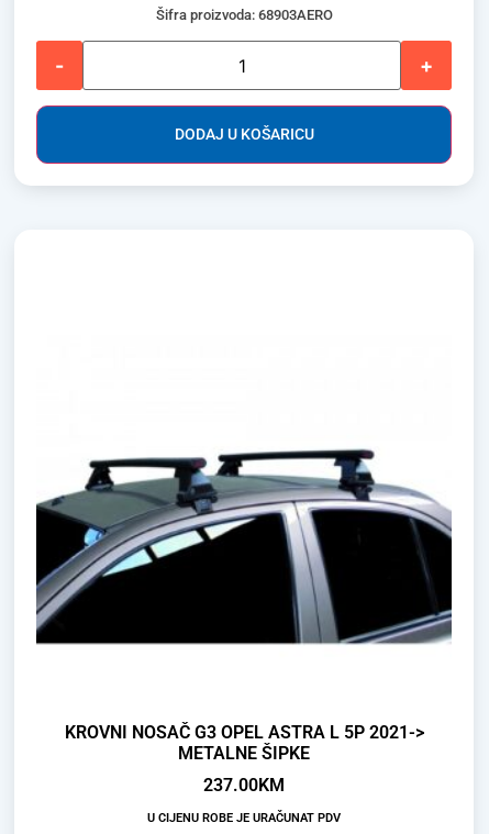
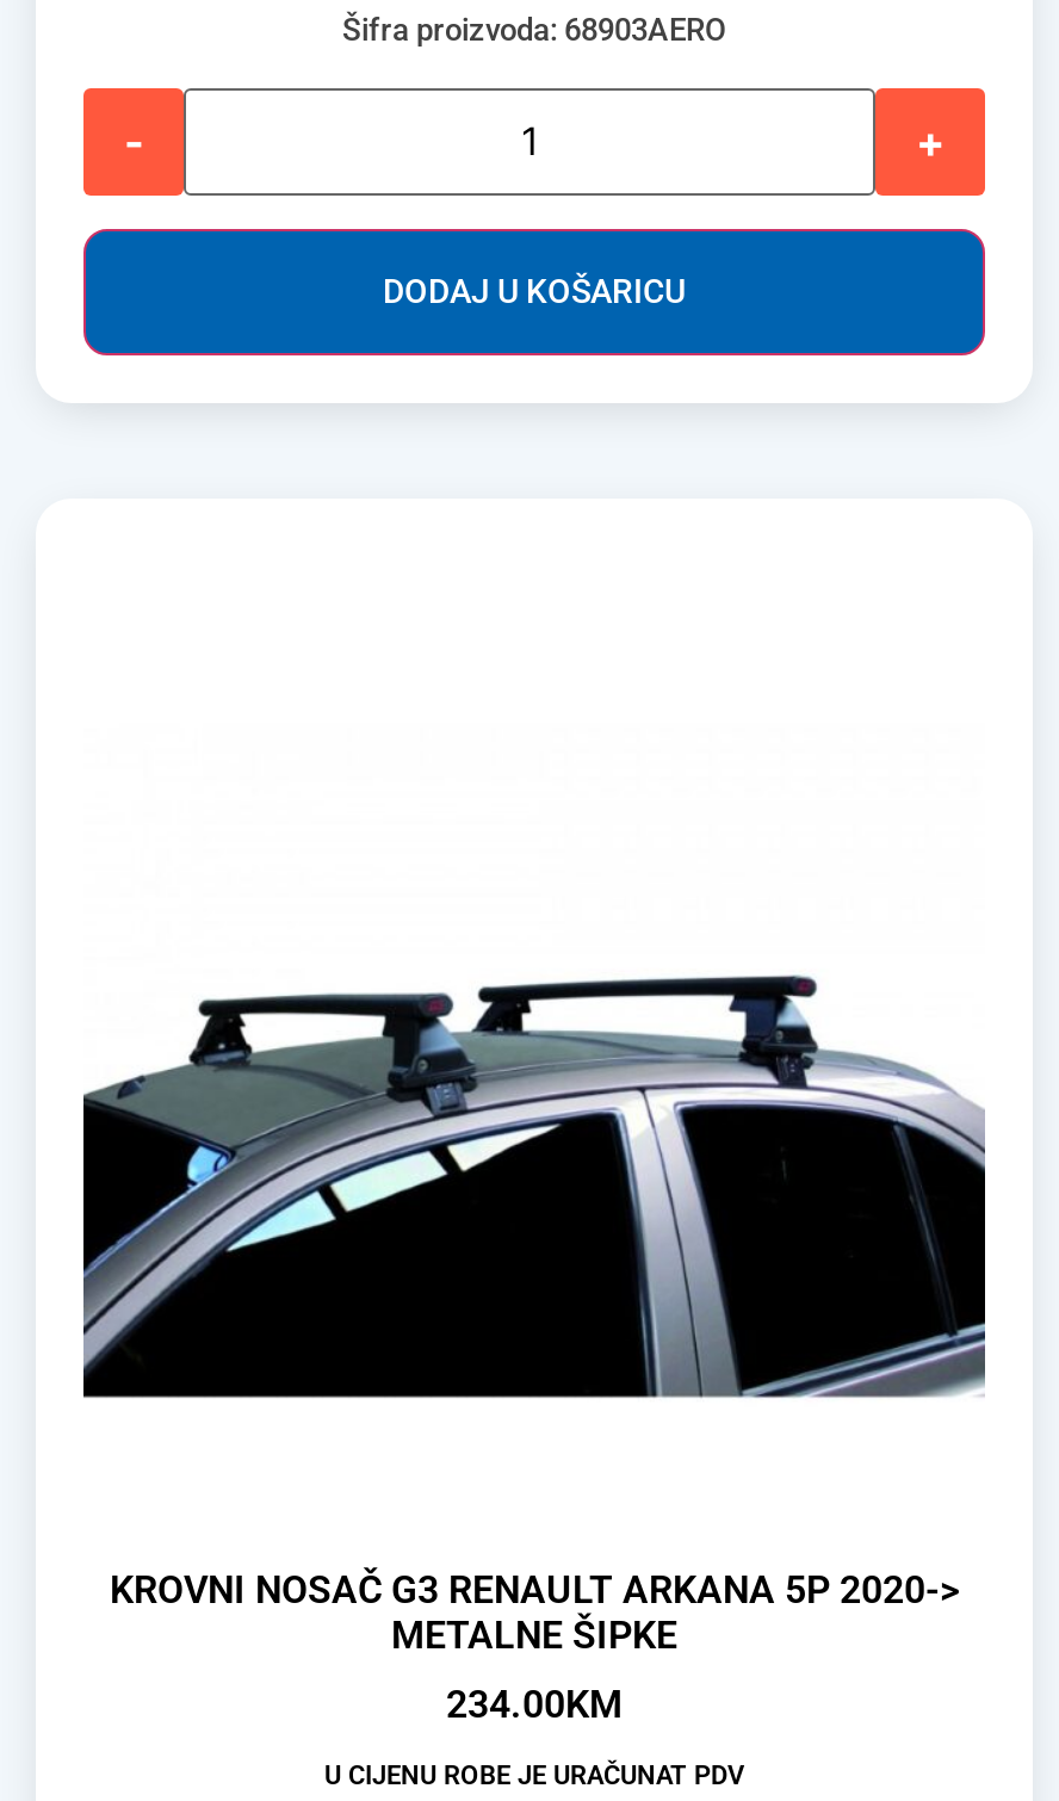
- KROVNI NOSAČ G3 OPEL ASTRA L 5P 2021->
+ KROVNI NOSAČ G3 RENAULT ARKANA 5P 2020->

- 237.00KM
+ 234.00KM
